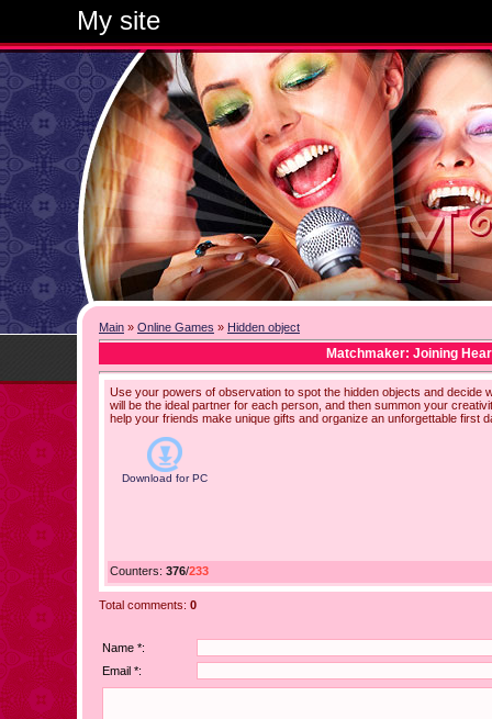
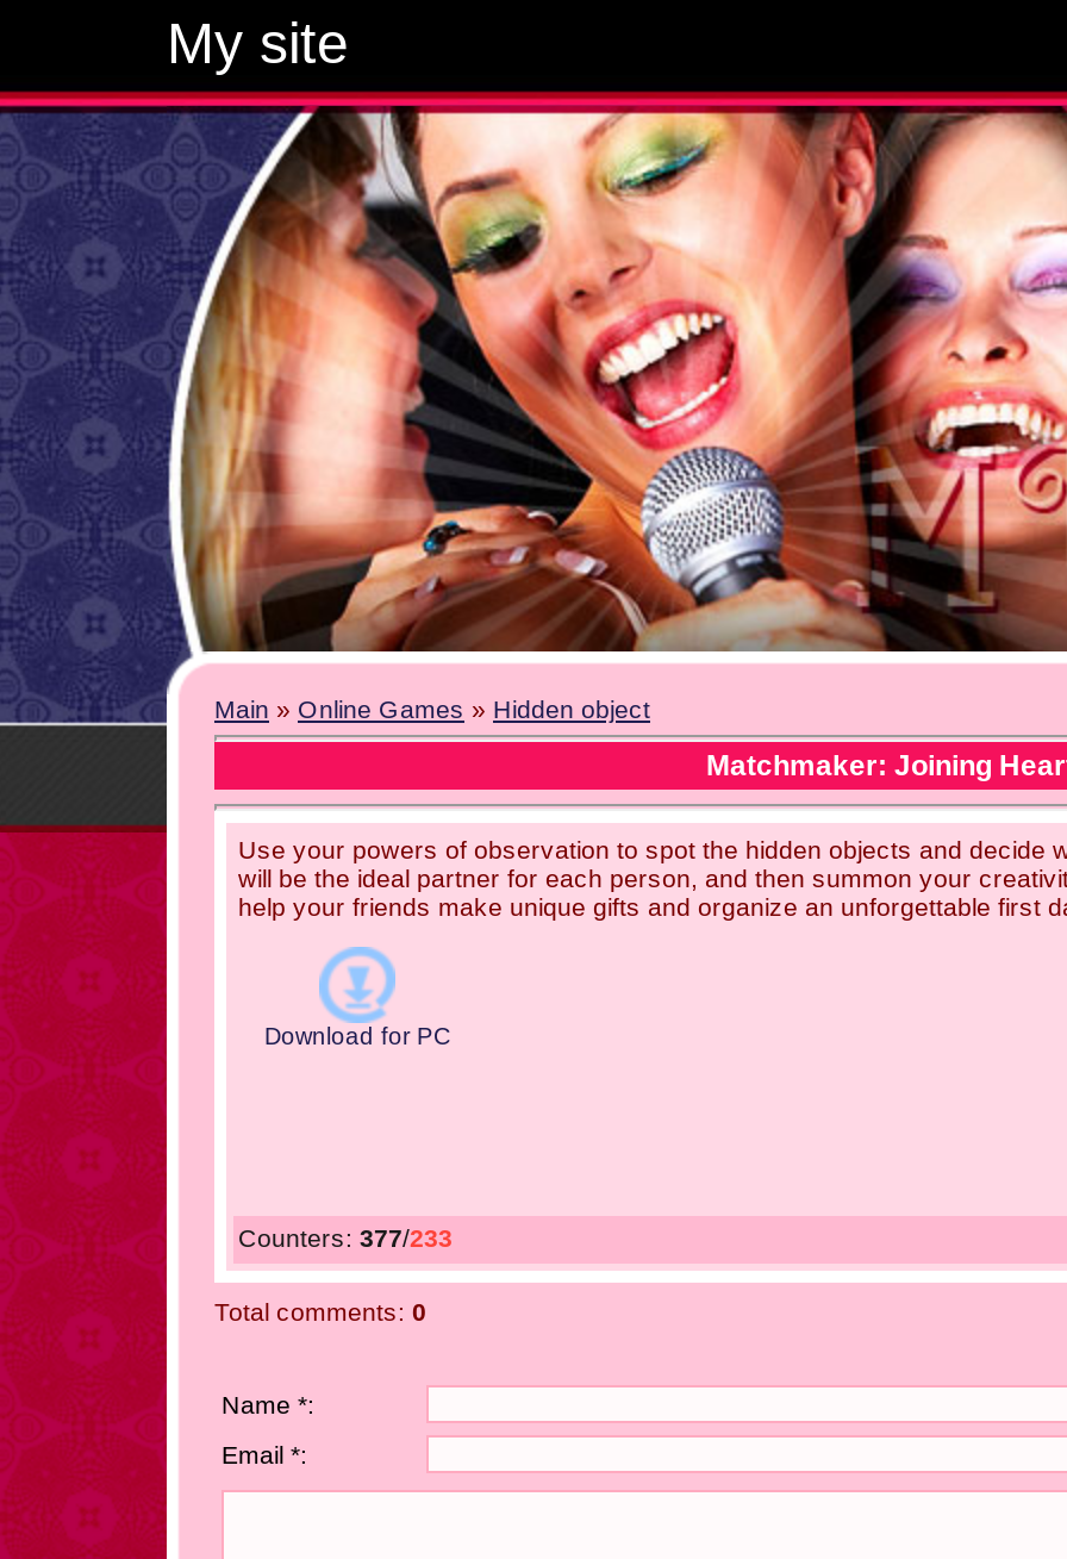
- Counters: 376/233
+ Counters: 377/233
